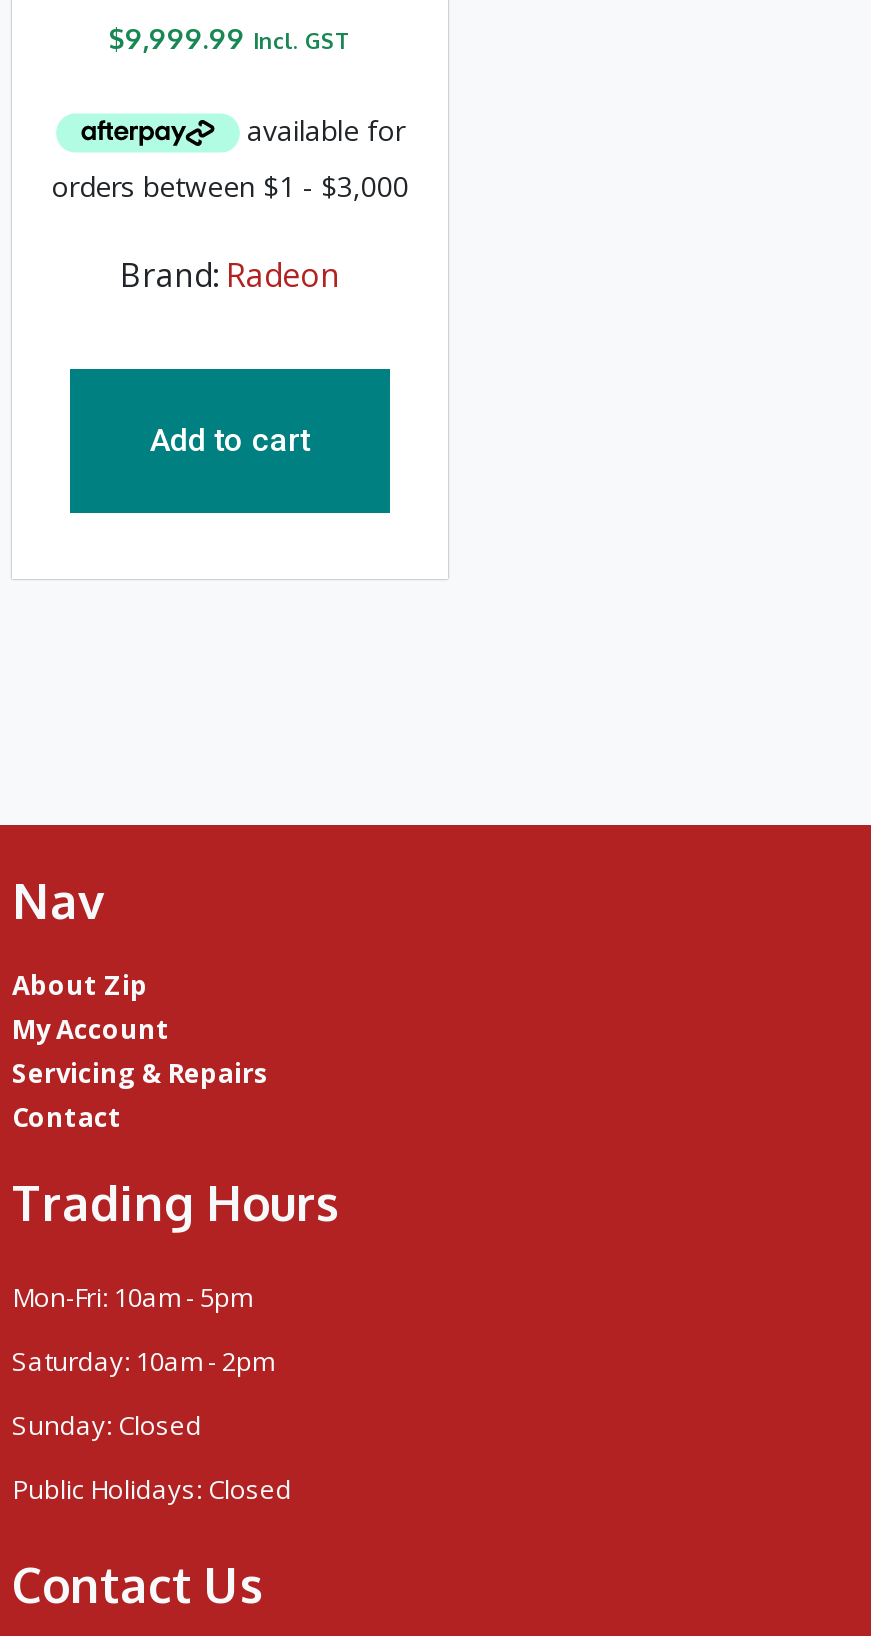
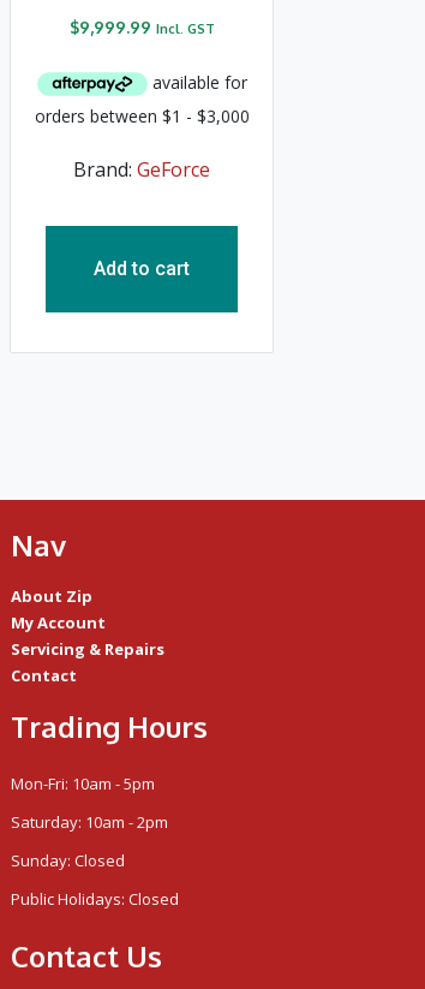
- Brand: Radeon
+ Brand: GeForce
